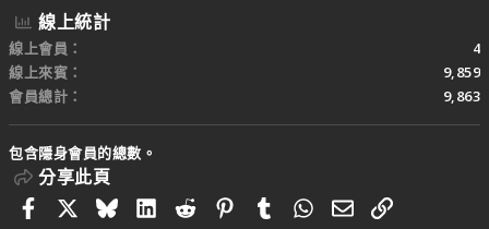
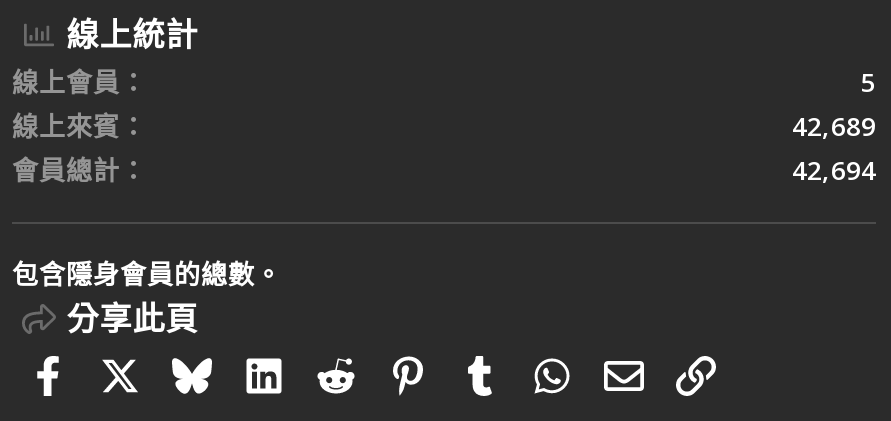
- 4
+ 5

- 9,859
+ 42,689

- 9,863
+ 42,694
